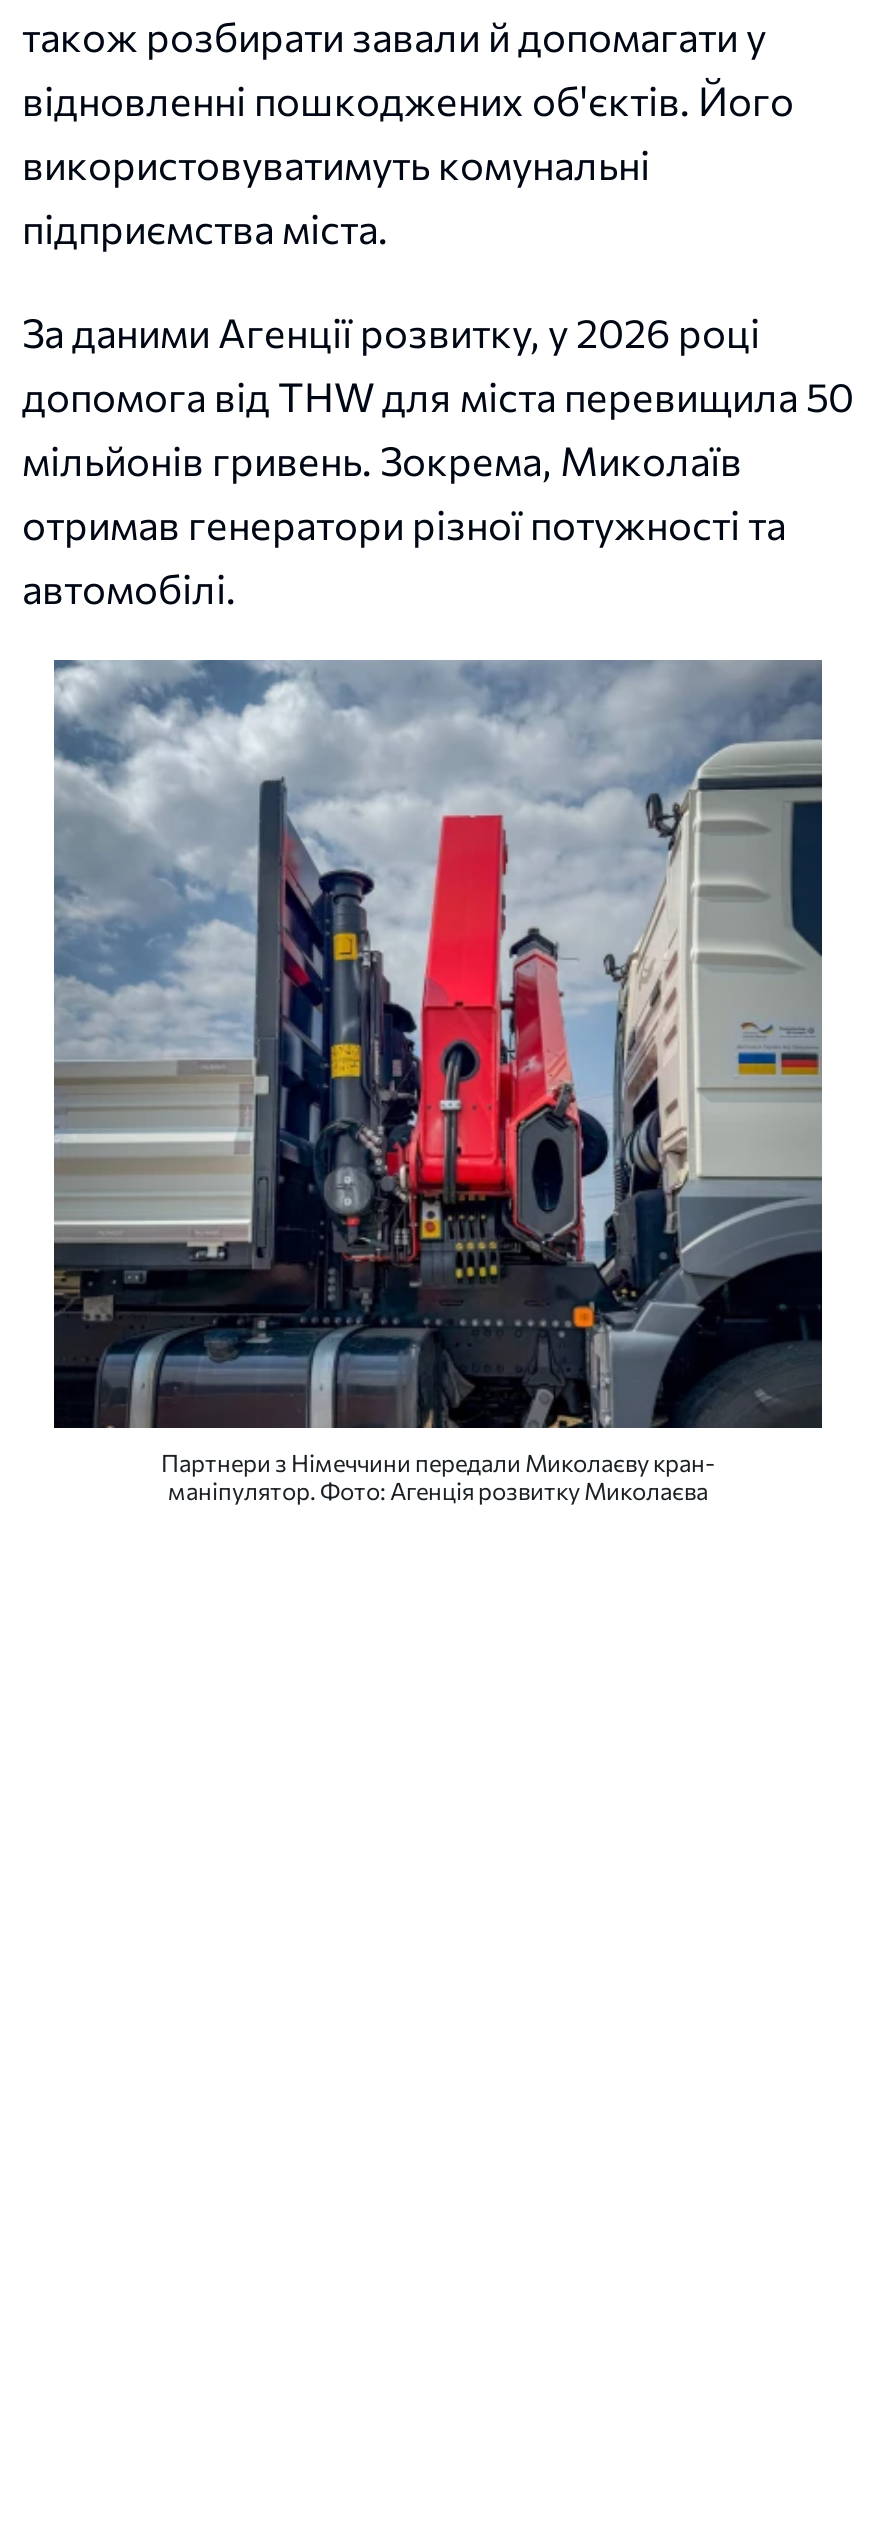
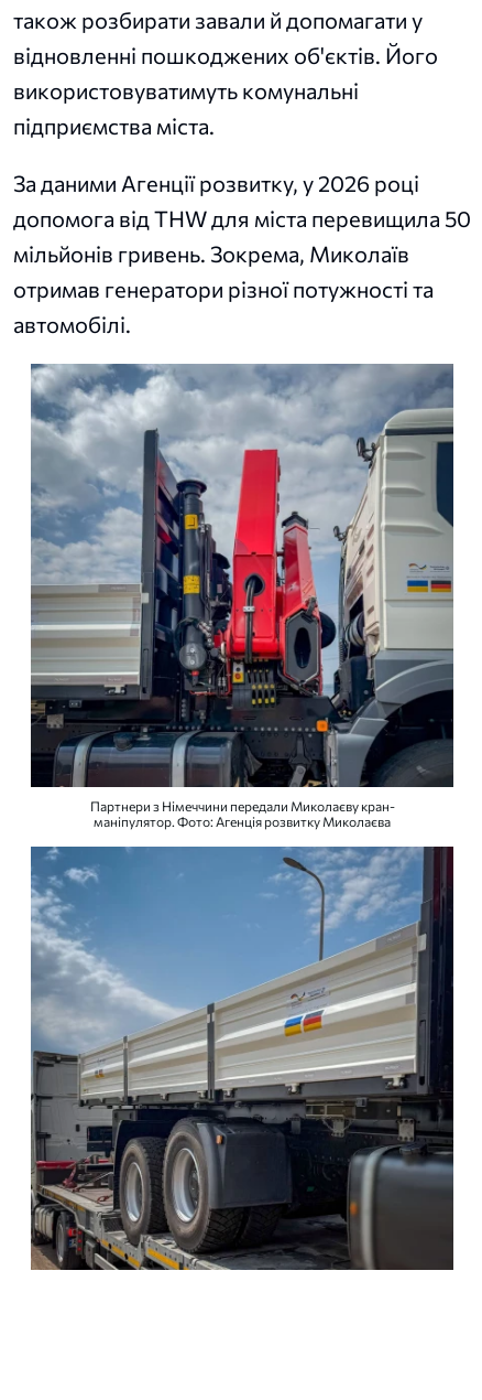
+ [image]
